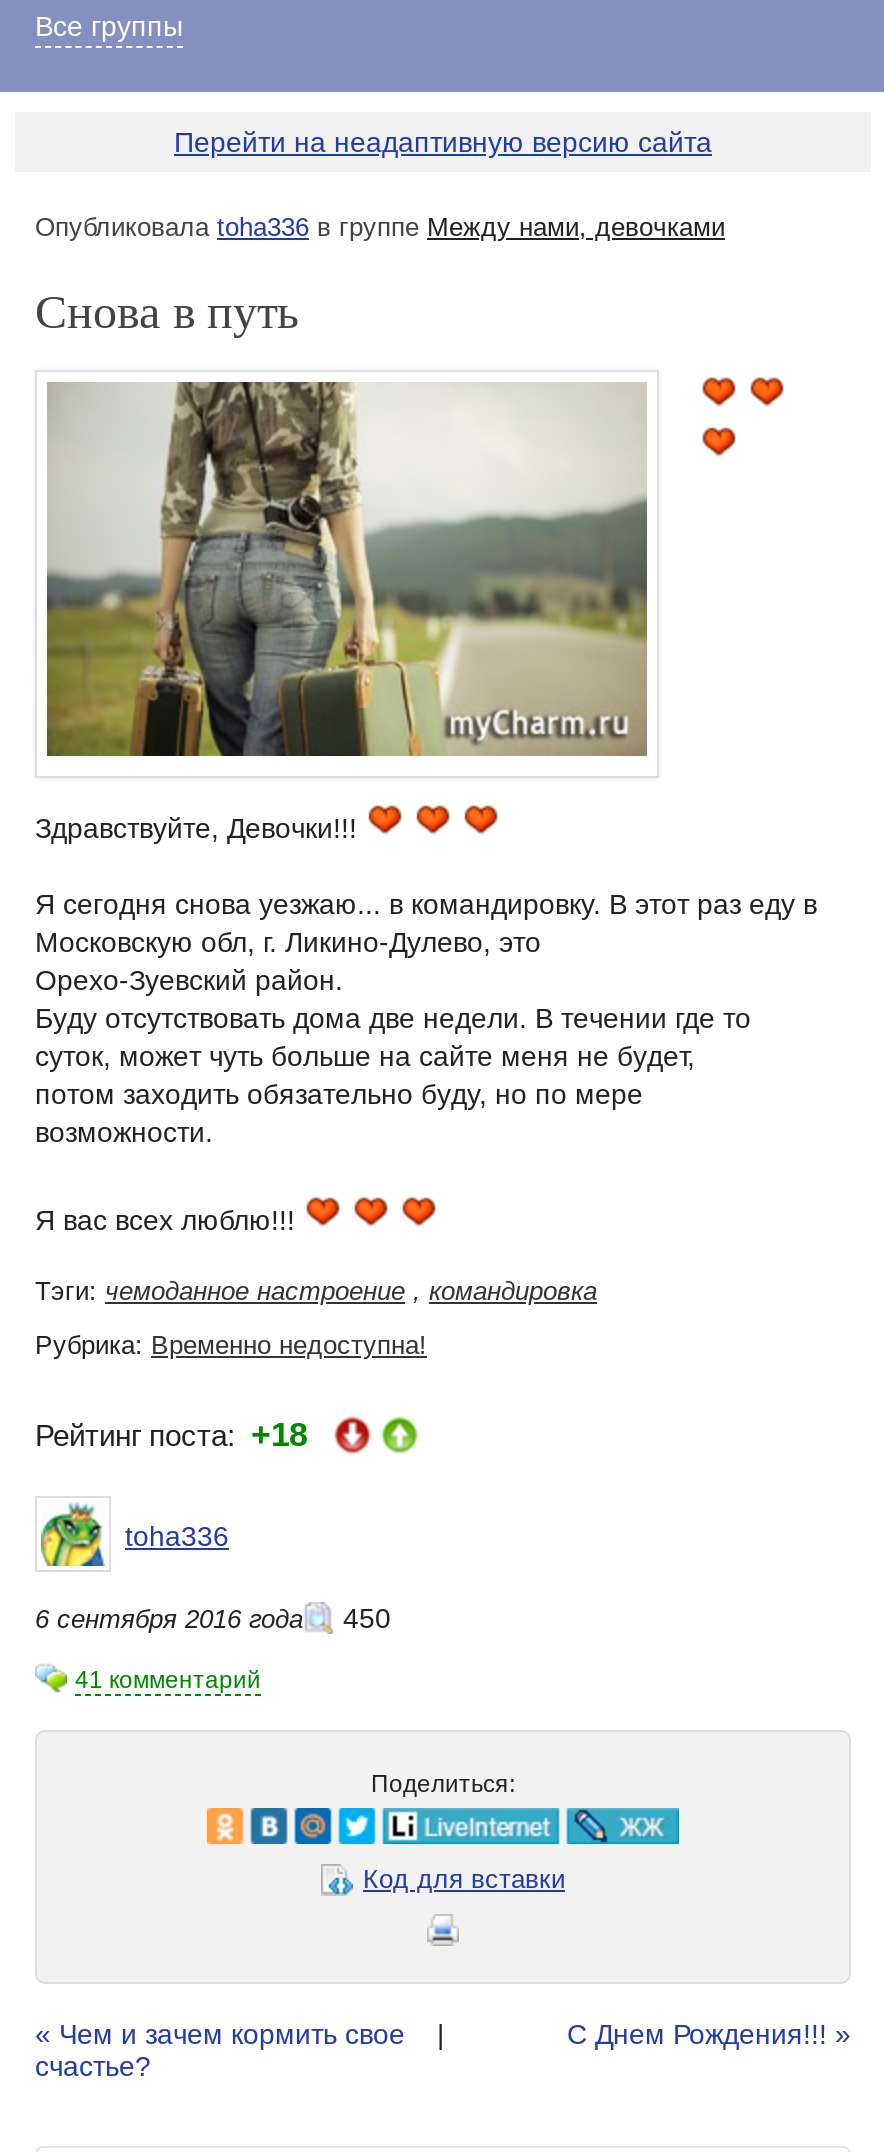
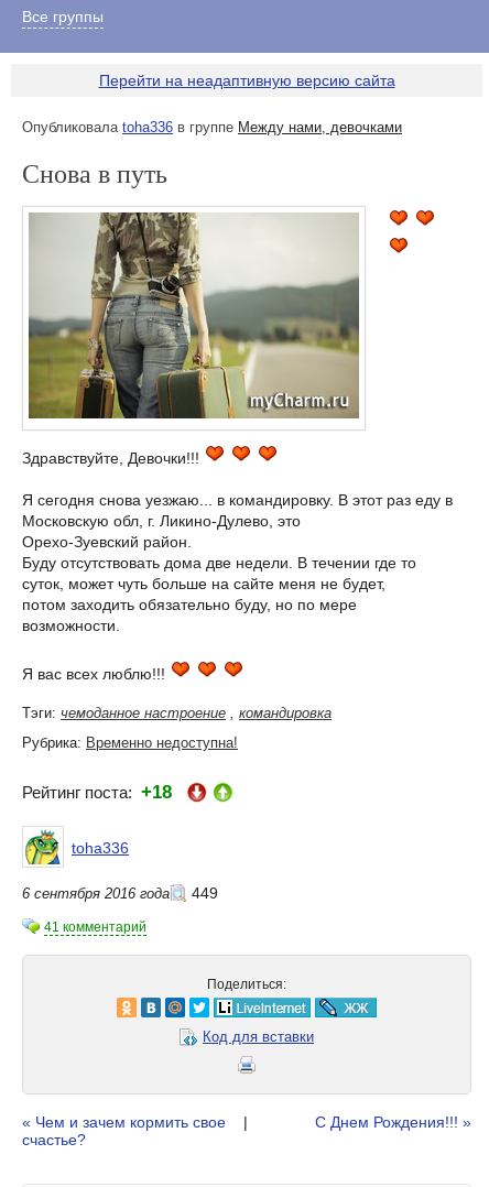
- 6 сентября 2016 года 450
+ 6 сентября 2016 года 449
